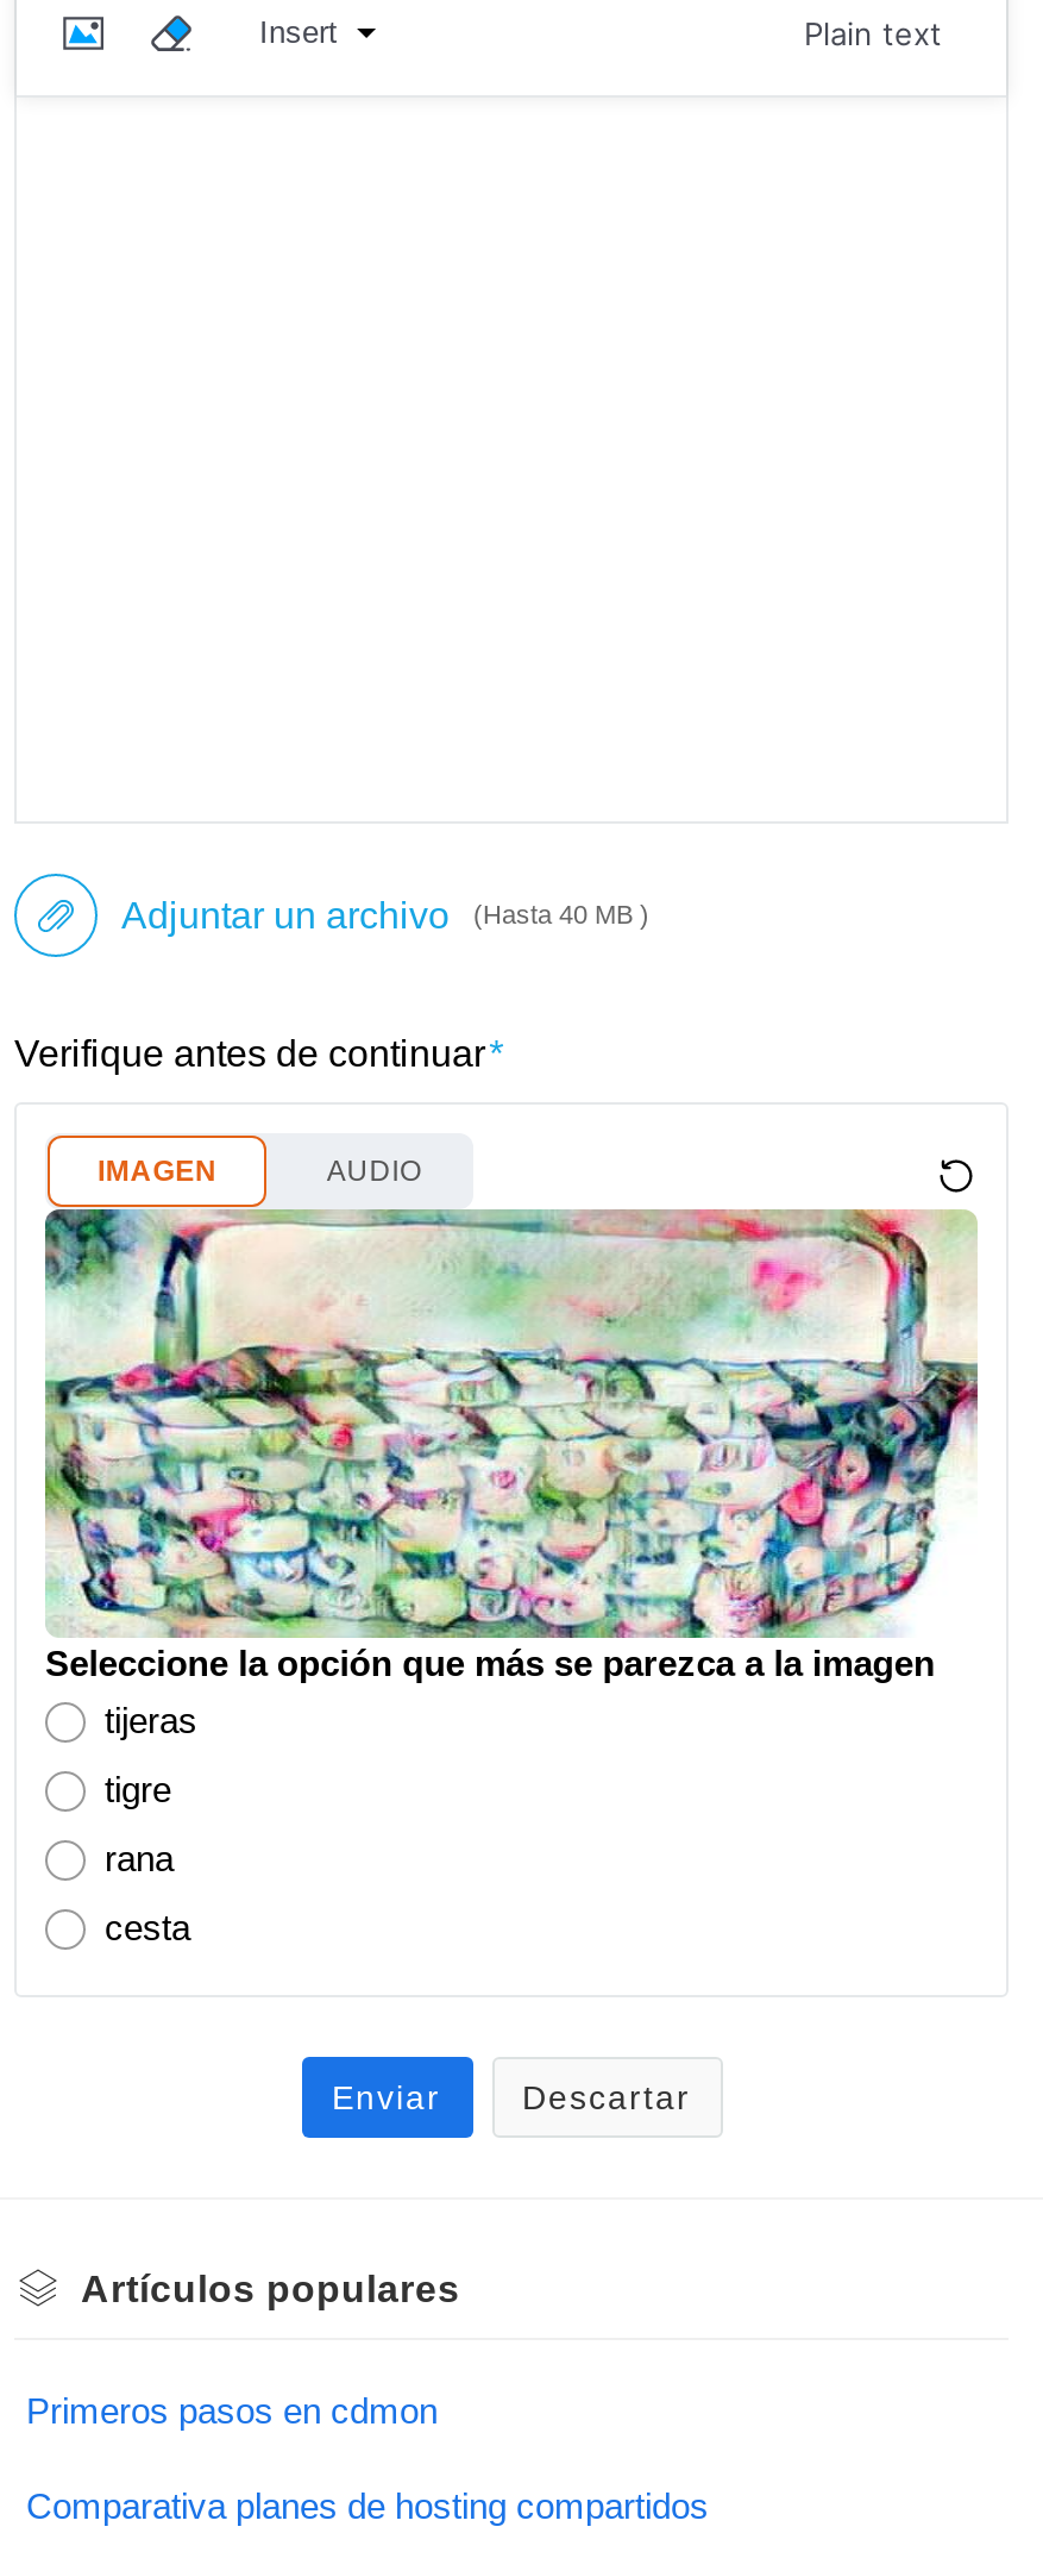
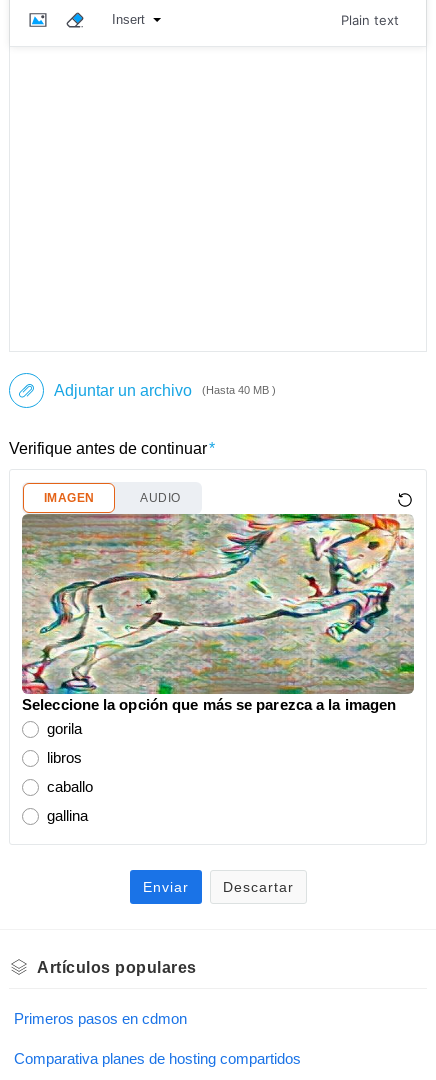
- [image]
- tijeras
+ [image]
+ gorila

- tigre
+ libros

- rana
+ caballo

- cesta
+ gallina
